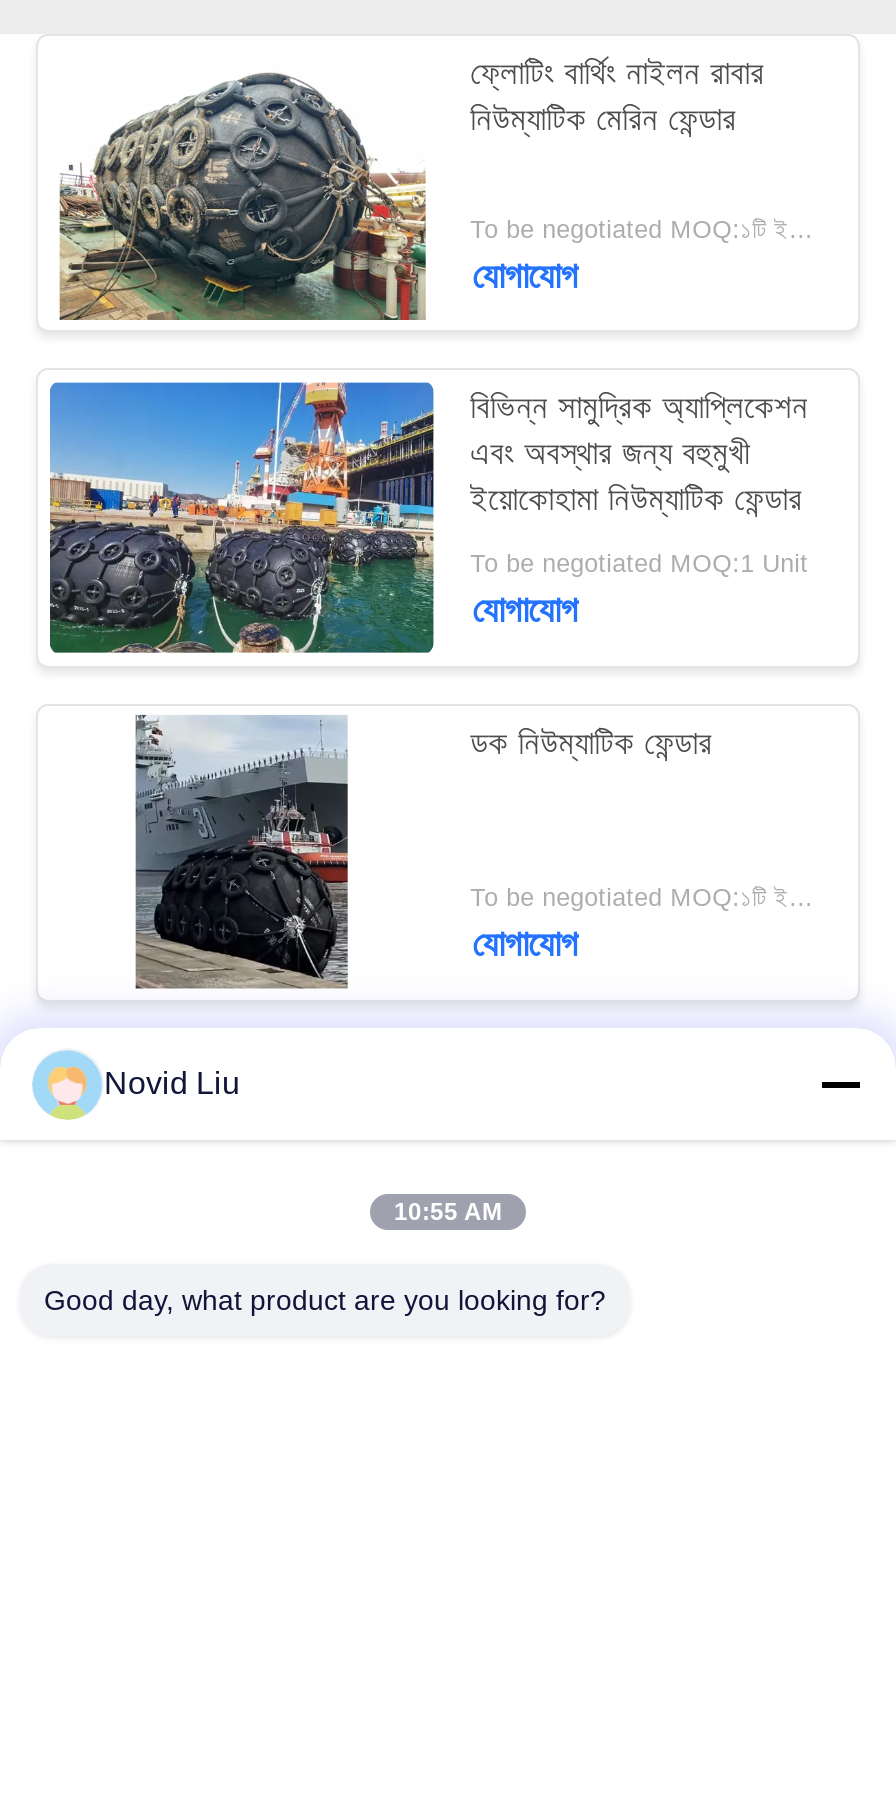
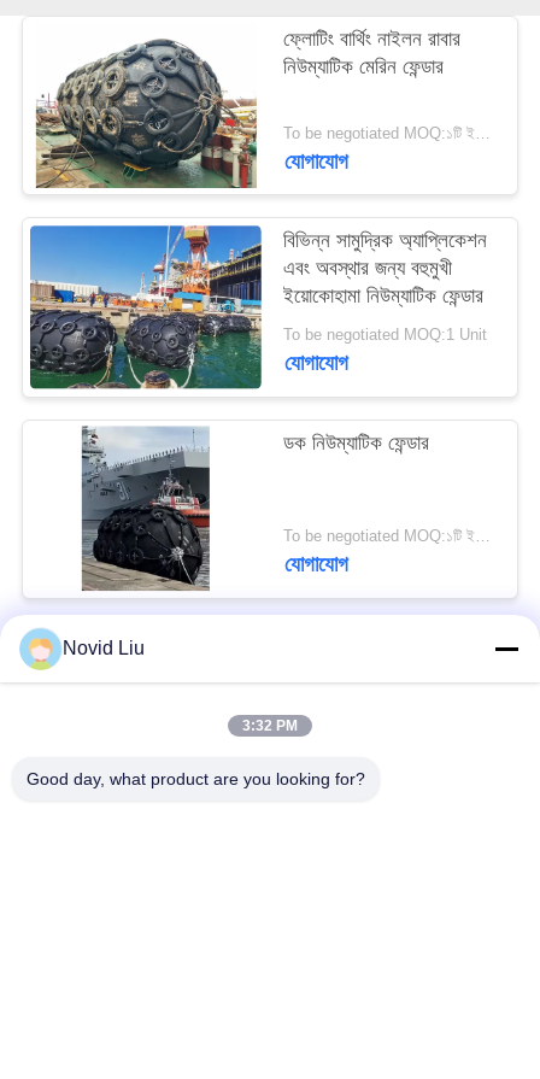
- 10:55 AM
+ 3:32 PM
